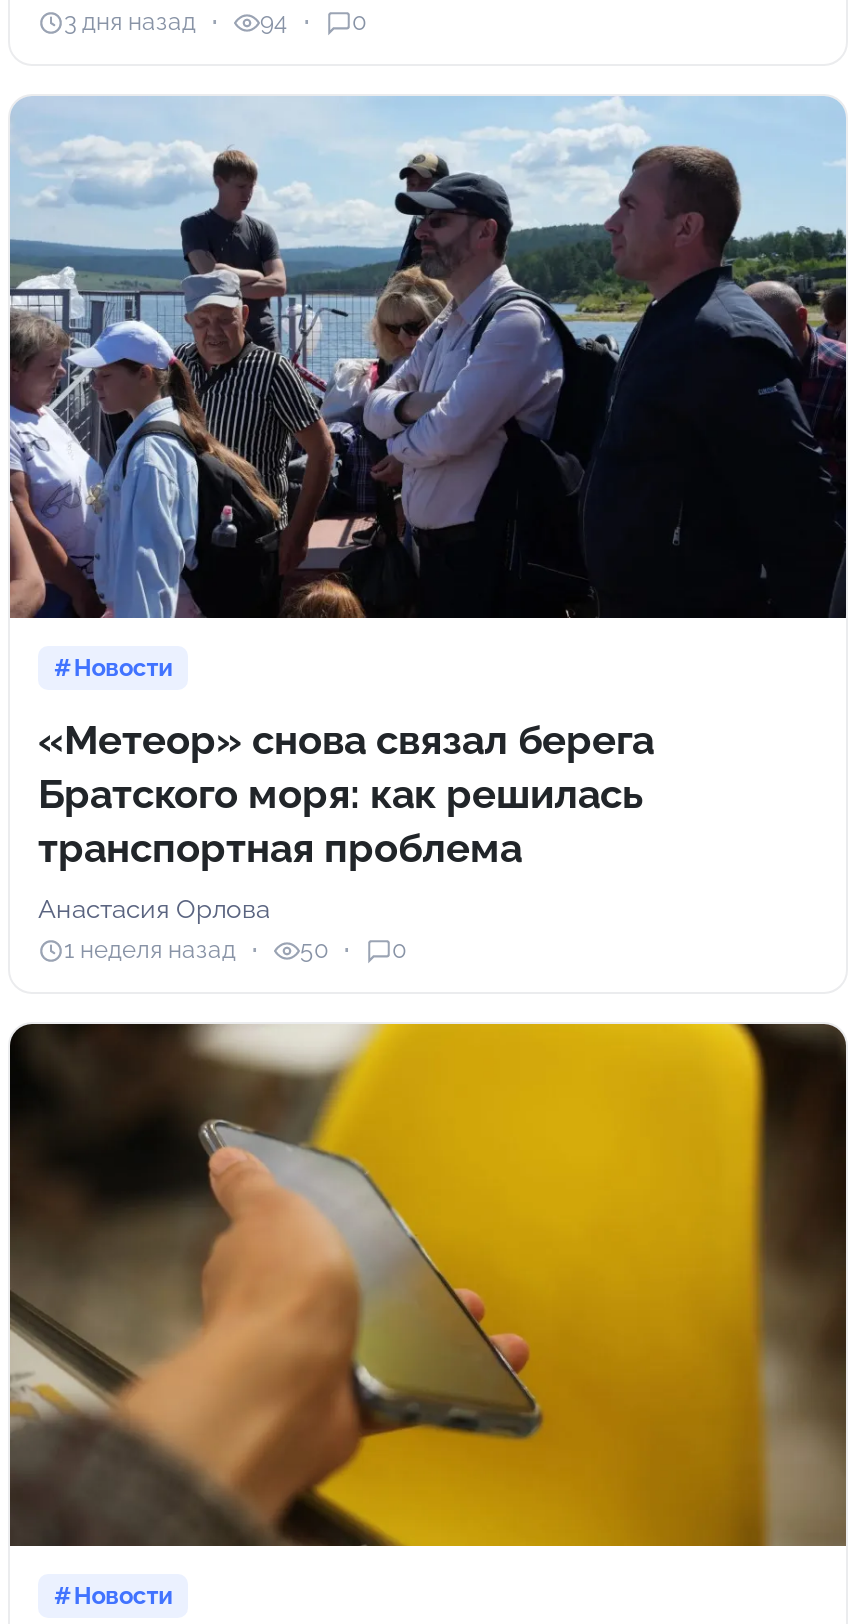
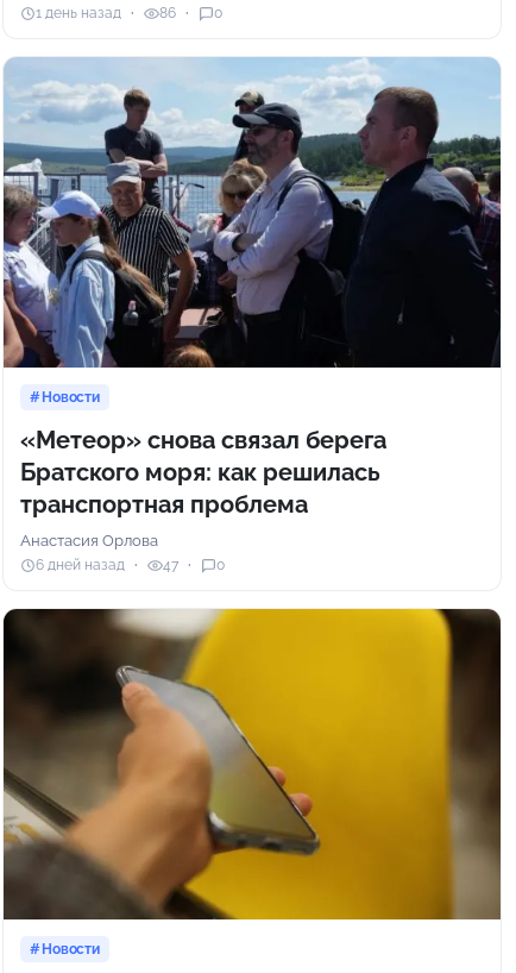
- 3 дня назад
+ 1 день назад

- 94
+ 86

- 1 неделя назад
+ 6 дней назад

- 50
+ 47
